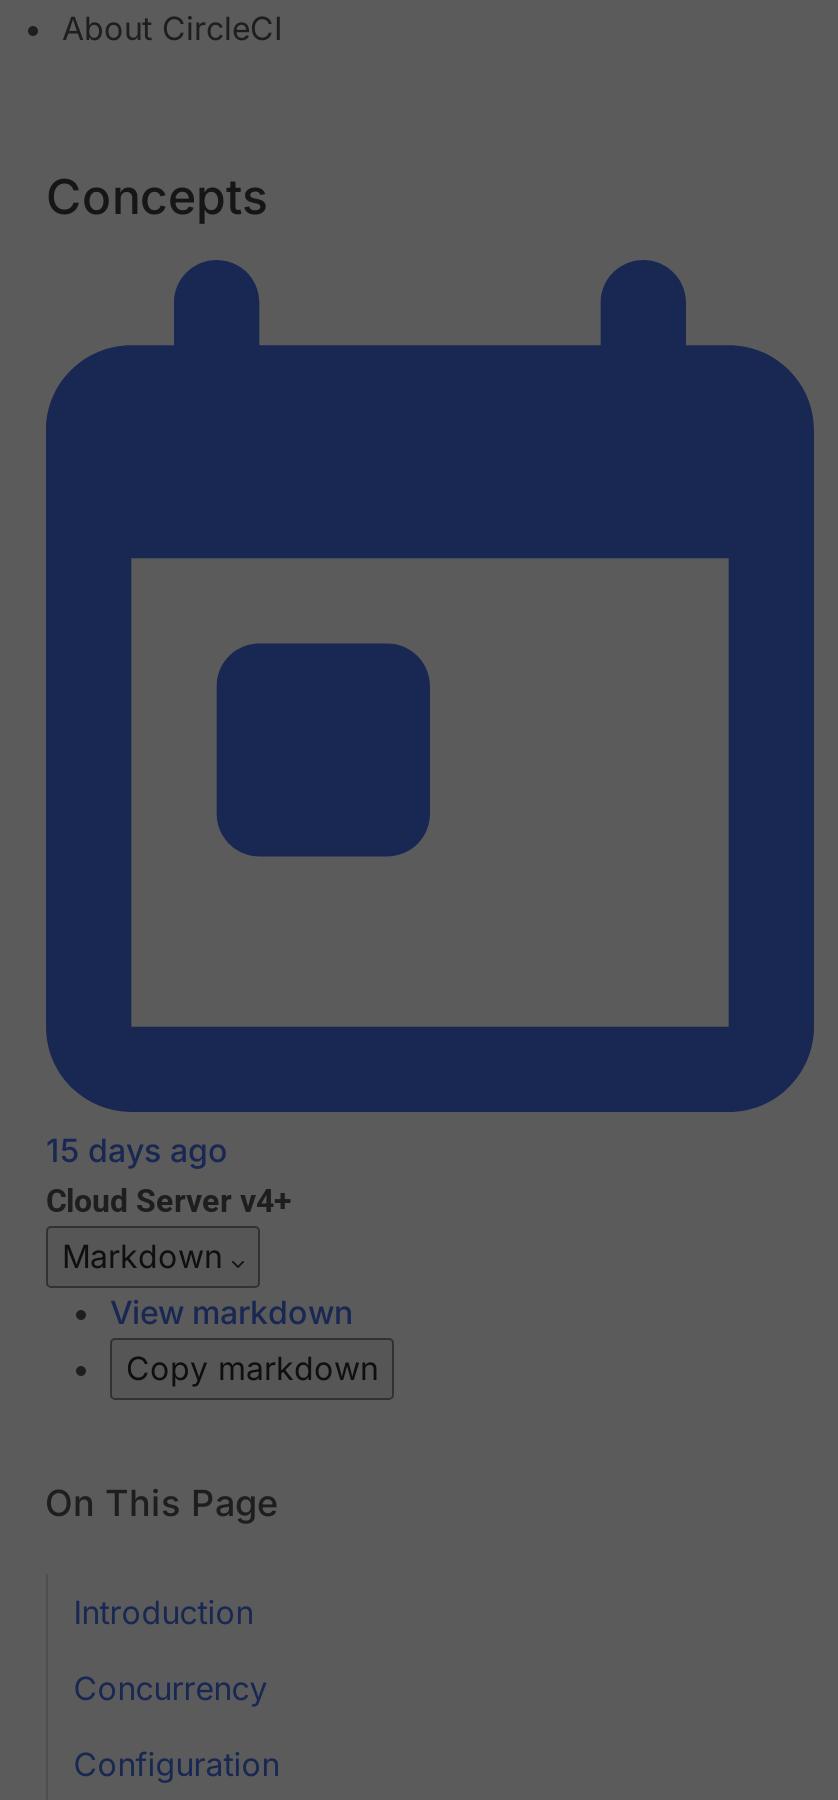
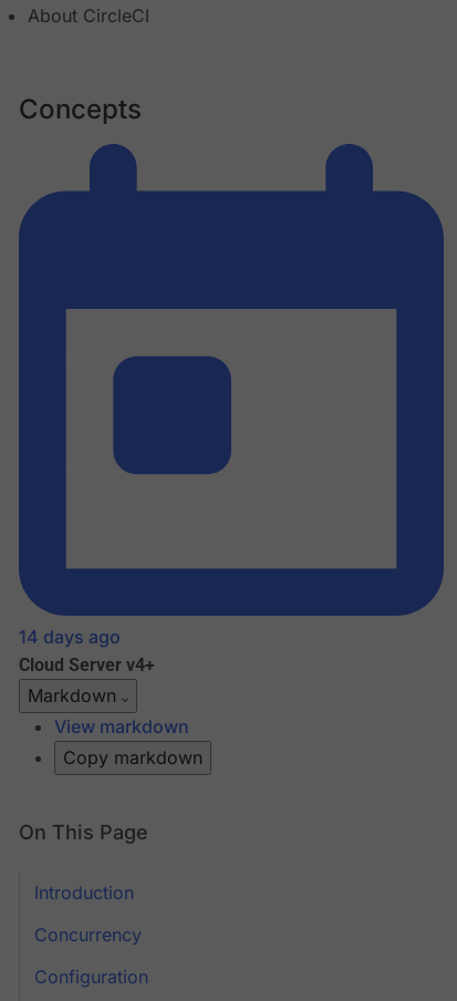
- 15 days ago
+ 14 days ago
